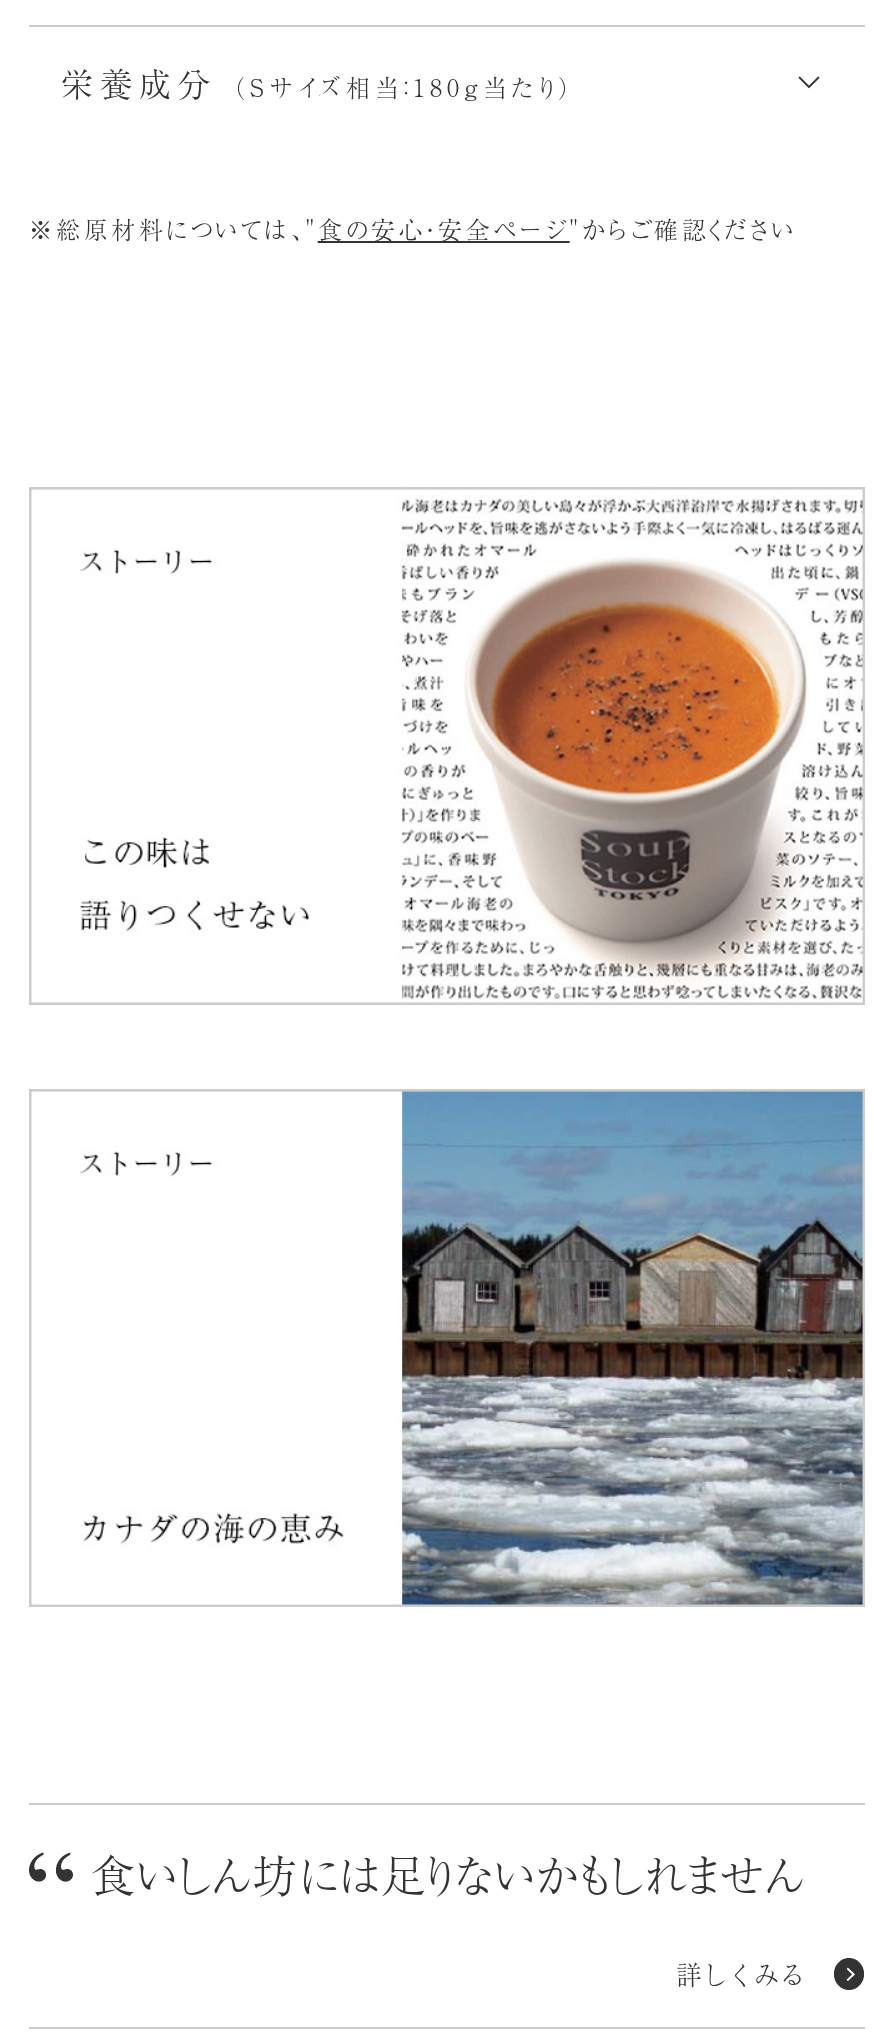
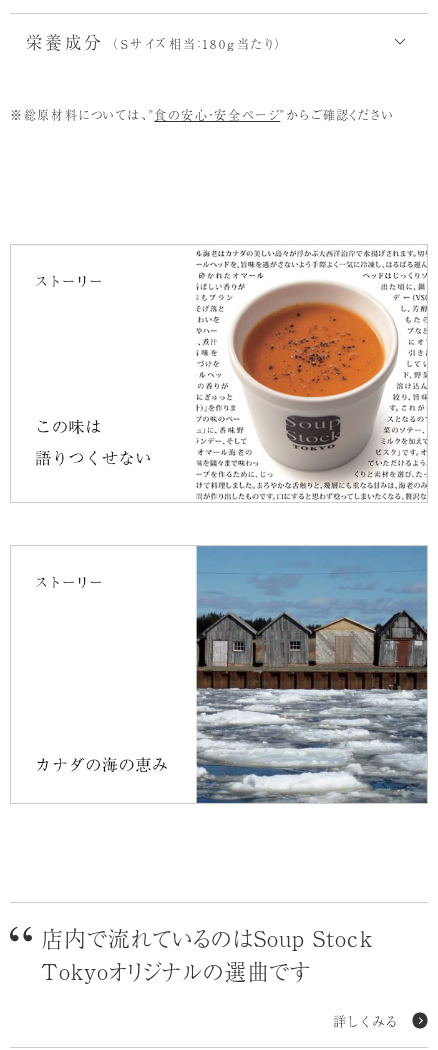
- 食いしん坊には足りないかもしれません
+ 店内で流れているのはSoup Stock
+ Tokyoオリジナルの選曲です
